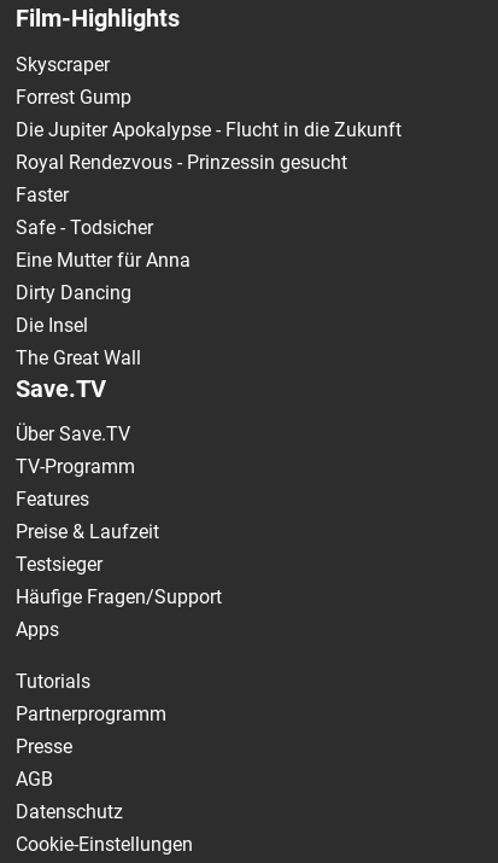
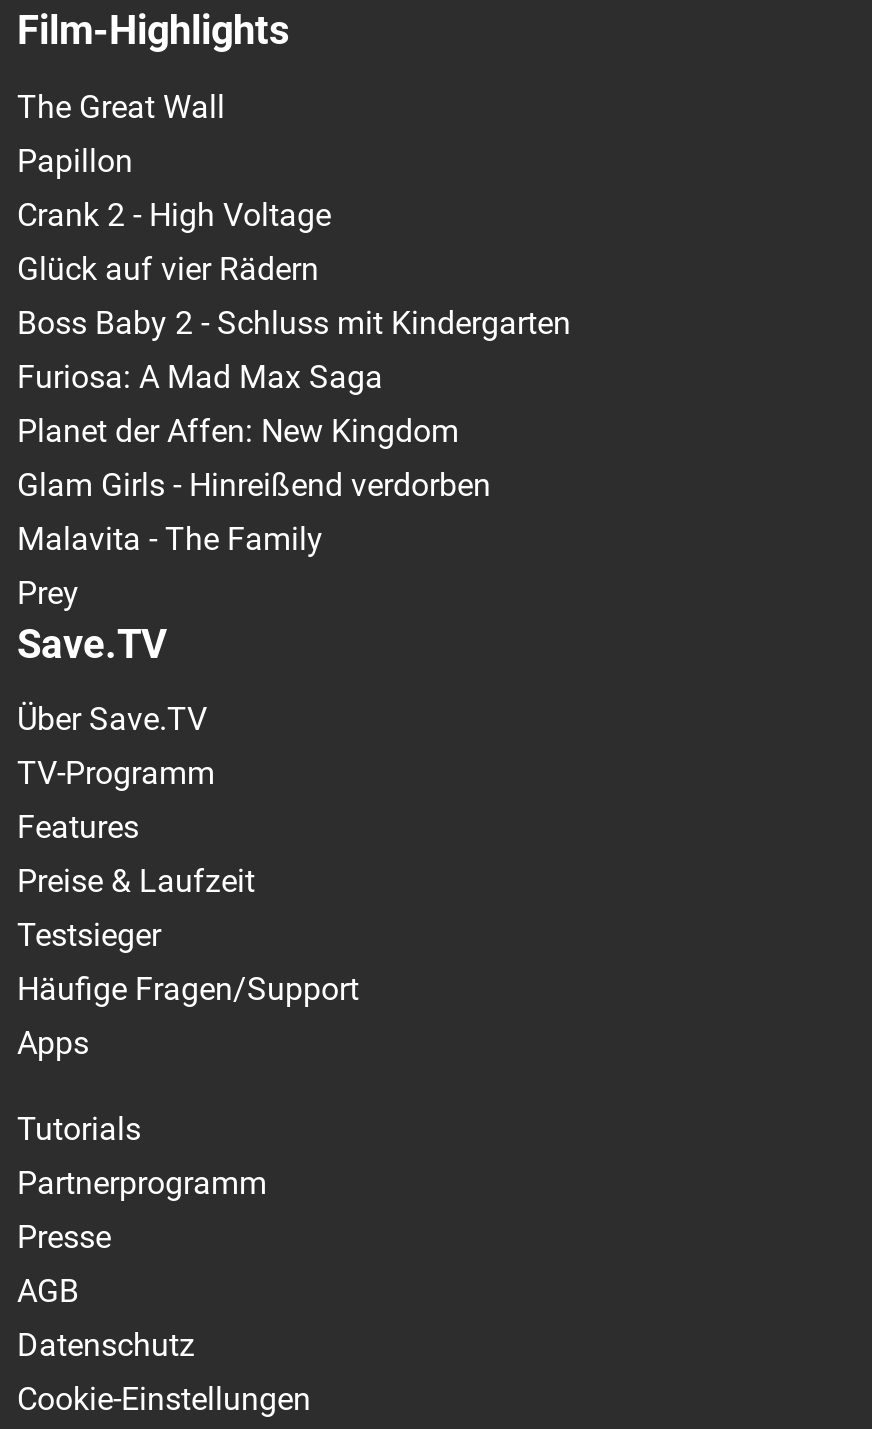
- Skyscraper
- Forrest Gump
- Die Jupiter Apokalypse - Flucht in die Zukunft
- Royal Rendezvous - Prinzessin gesucht
- Faster
- Safe - Todsicher
- Eine Mutter für Anna
- Dirty Dancing
- Die Insel

moved up: The Great Wall

+ Papillon
+ Crank 2 - High Voltage
+ Glück auf vier Rädern
+ Boss Baby 2 - Schluss mit Kindergarten
+ Furiosa: A Mad Max Saga
+ Planet der Affen: New Kingdom
+ Glam Girls - Hinreißend verdorben
+ Malavita - The Family
+ Prey
